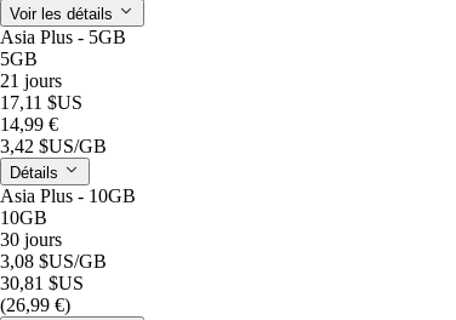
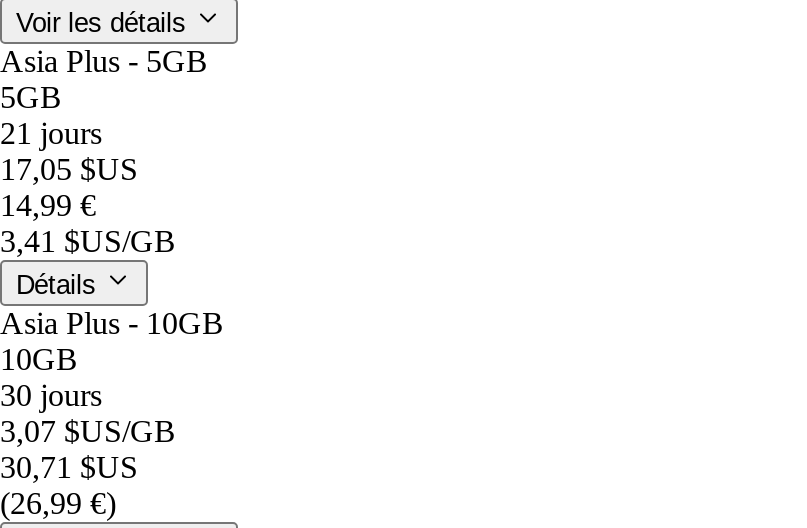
- 17,11 $US
+ 17,05 $US

- 3,42 $US/GB
+ 3,41 $US/GB

- 3,08 $US/GB
+ 3,07 $US/GB

- 30,81 $US
+ 30,71 $US
